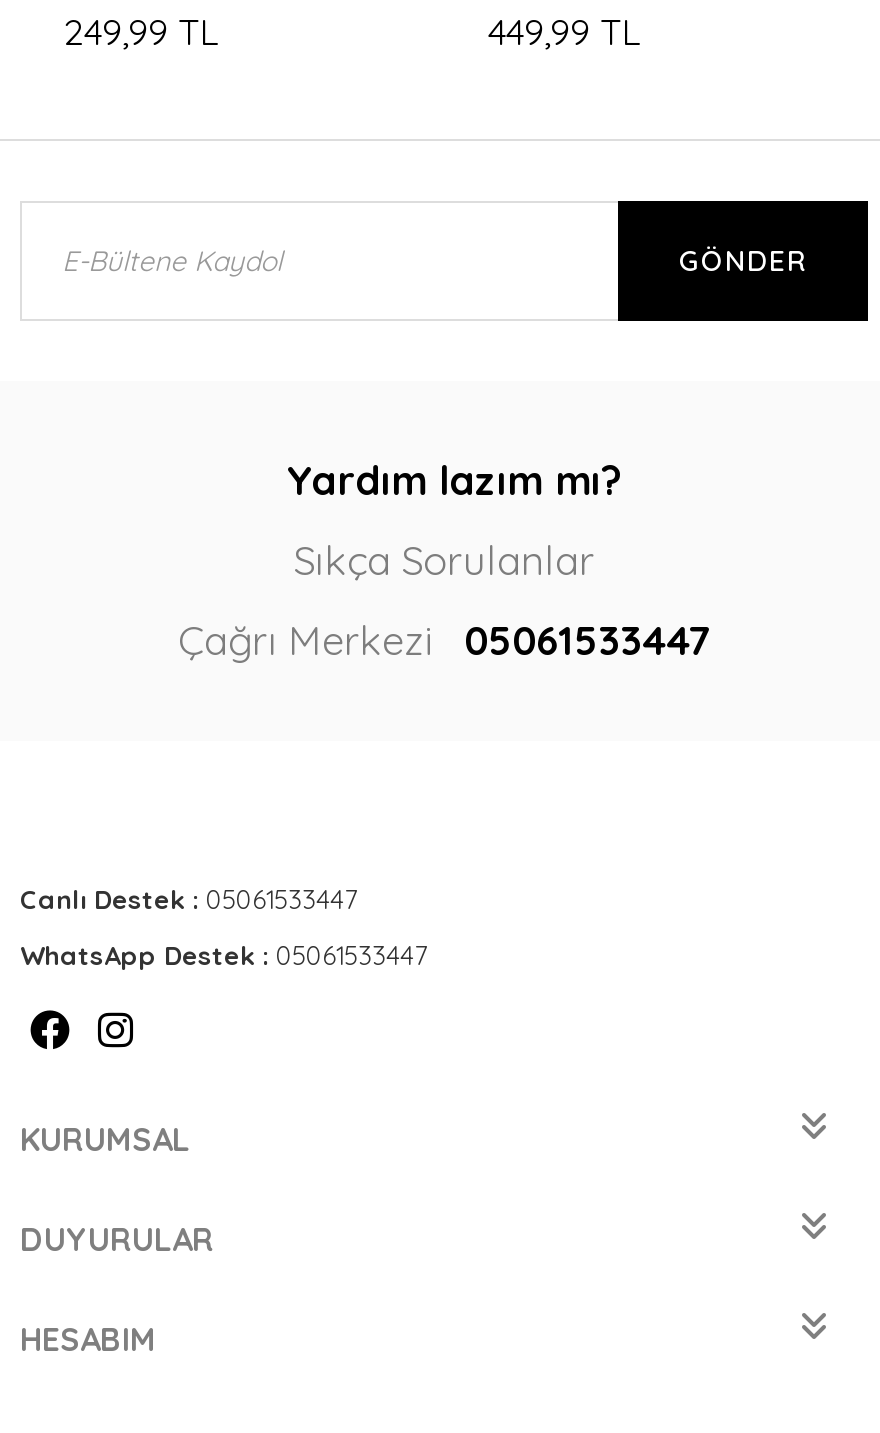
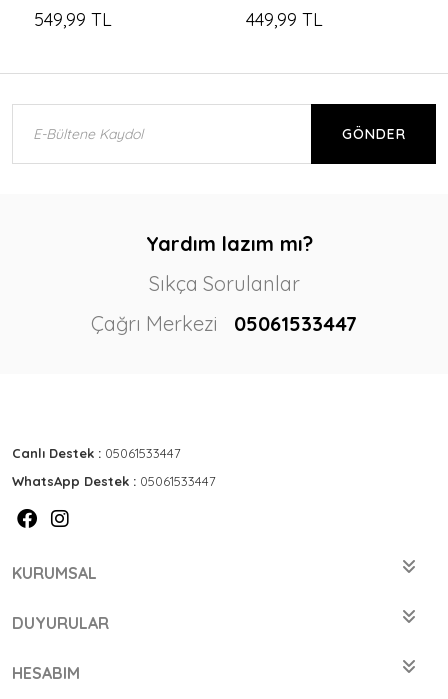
- 249,99 TL
+ 549,99 TL
